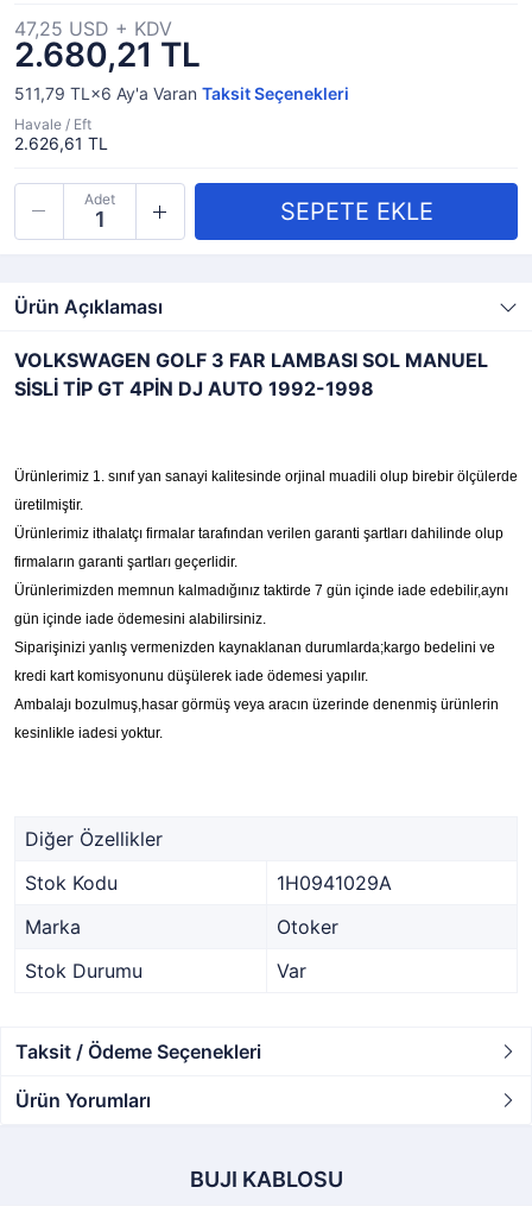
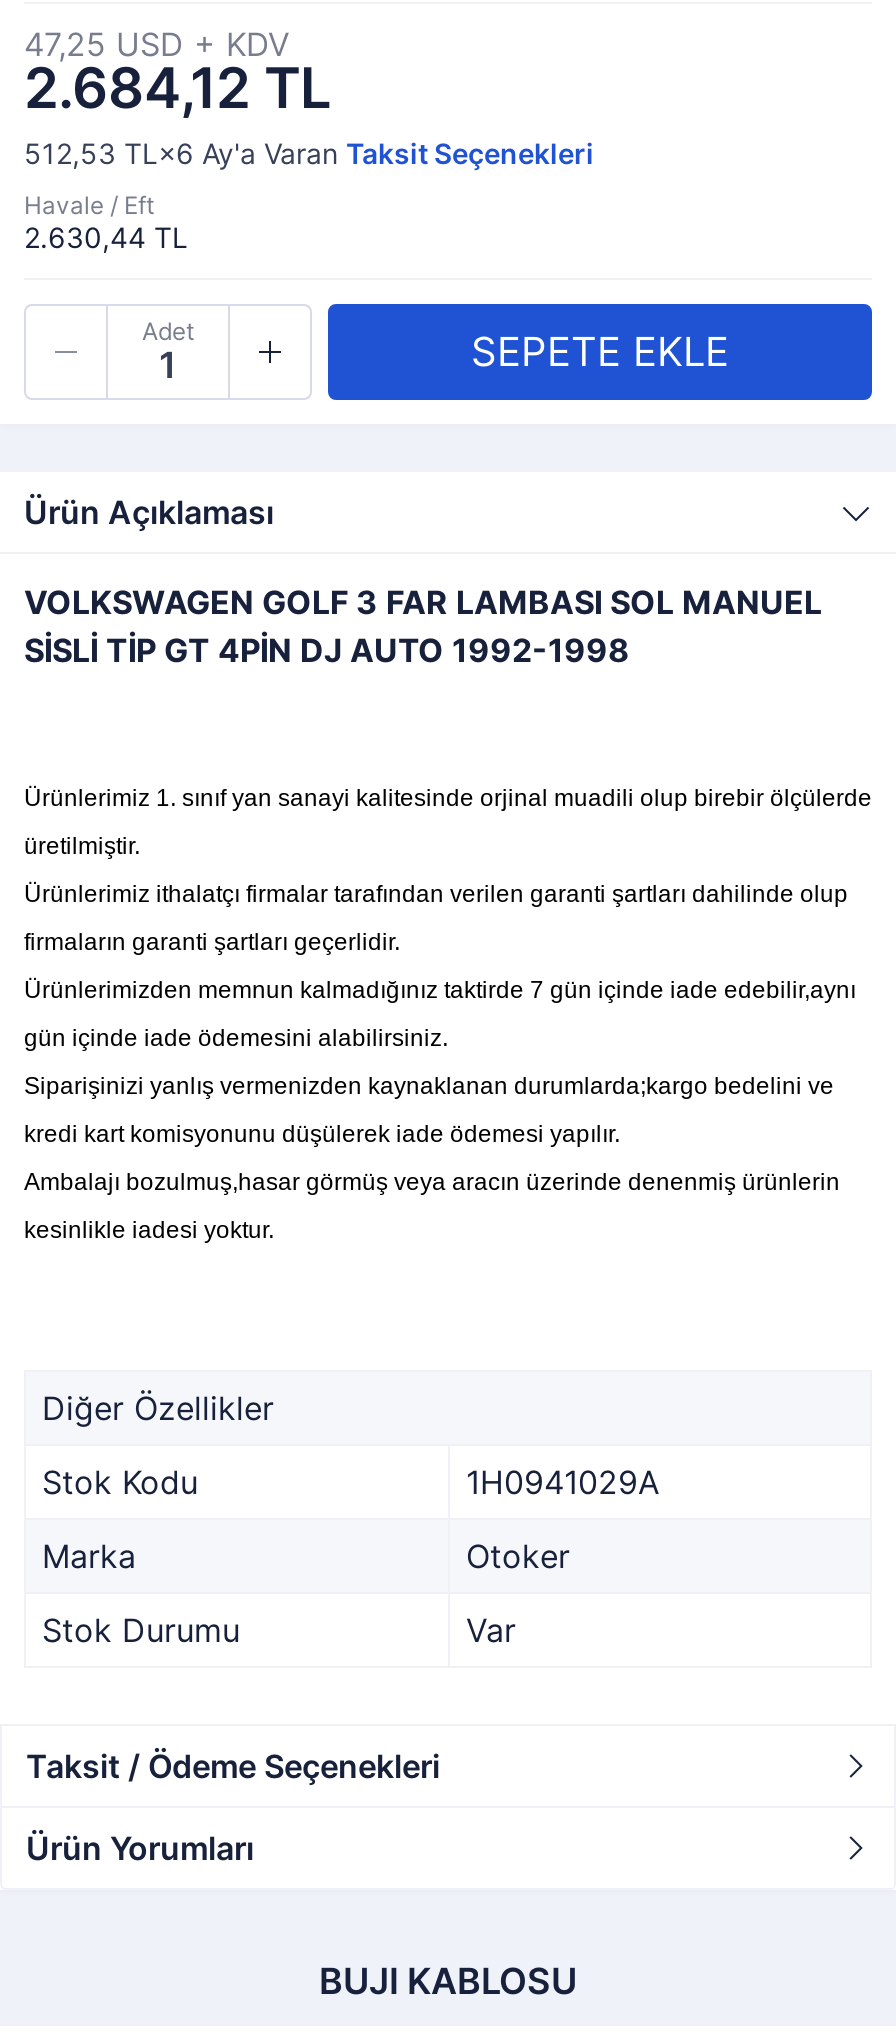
- 2.680,21 TL
+ 2.684,12 TL

- 511,79 TL×6 Ay'a Varan Taksit Seçenekleri
+ 512,53 TL×6 Ay'a Varan Taksit Seçenekleri

- 2.626,61 TL
+ 2.630,44 TL
